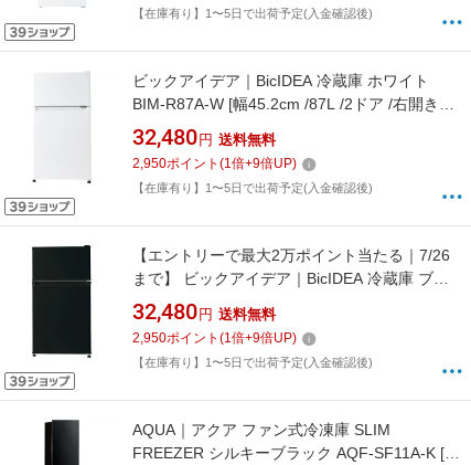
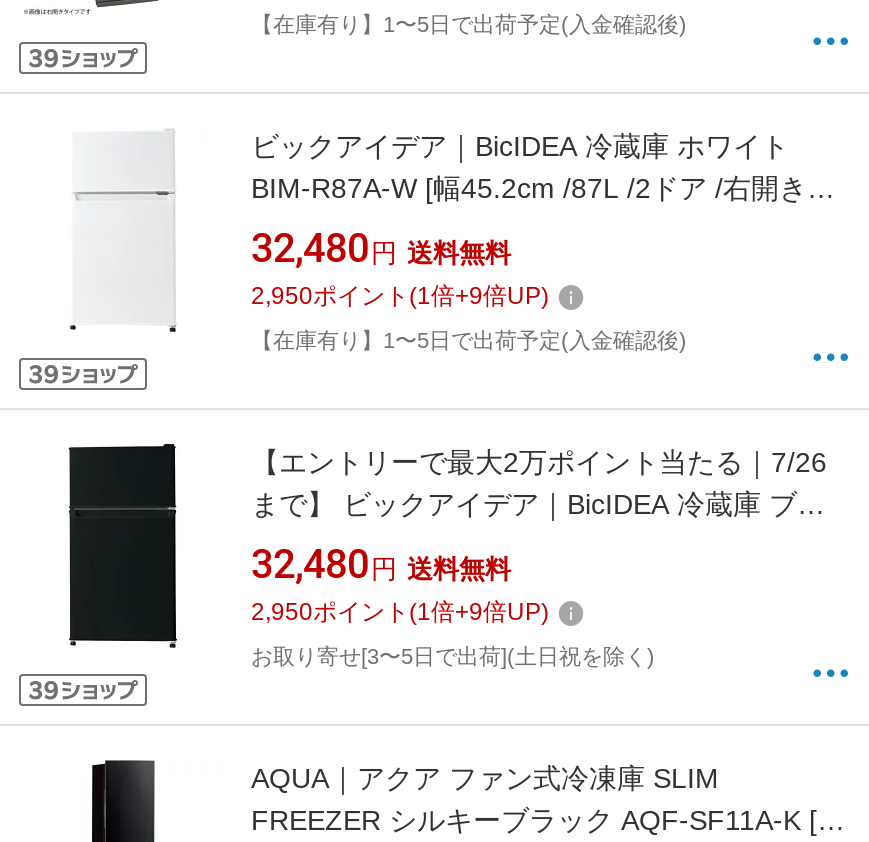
- 【在庫有り】1〜5日で出荷予定(入金確認後)
+ お取り寄せ[3〜5日で出荷](土日祝を除く)
